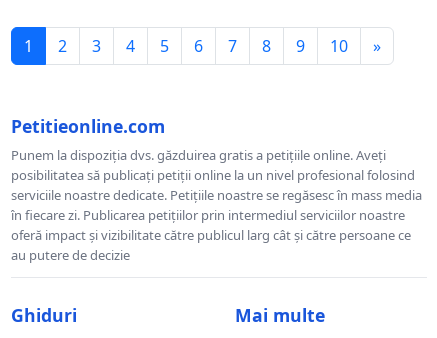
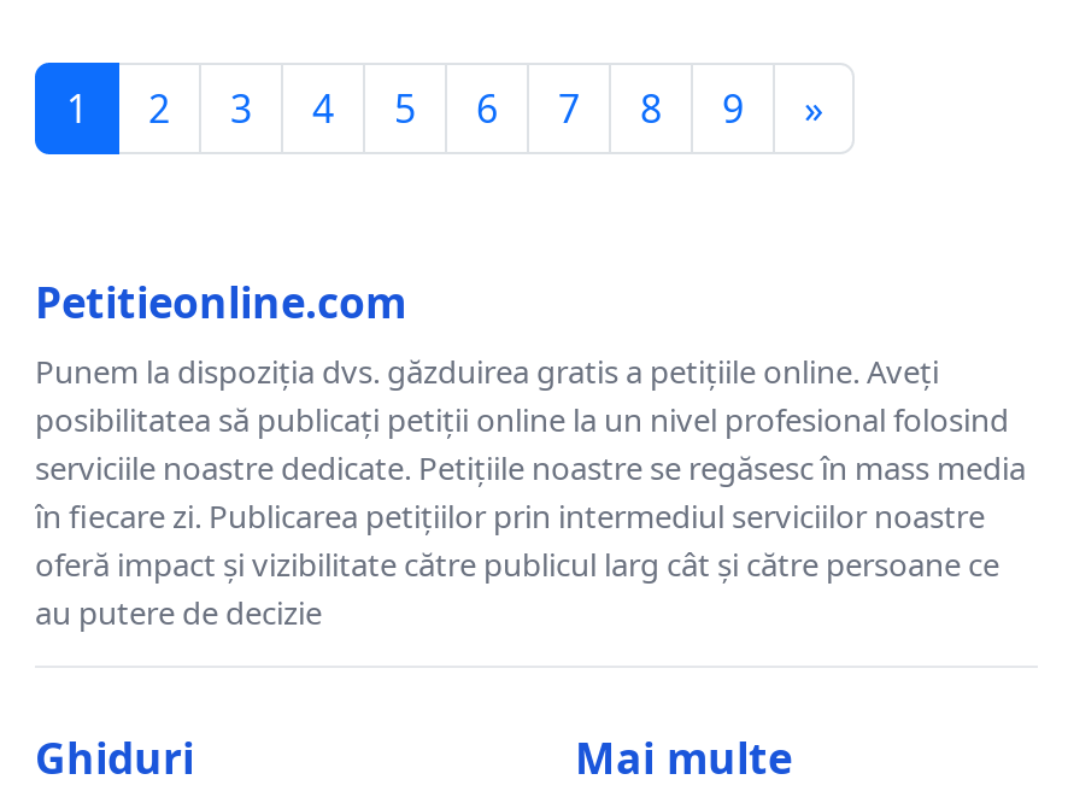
- 10
